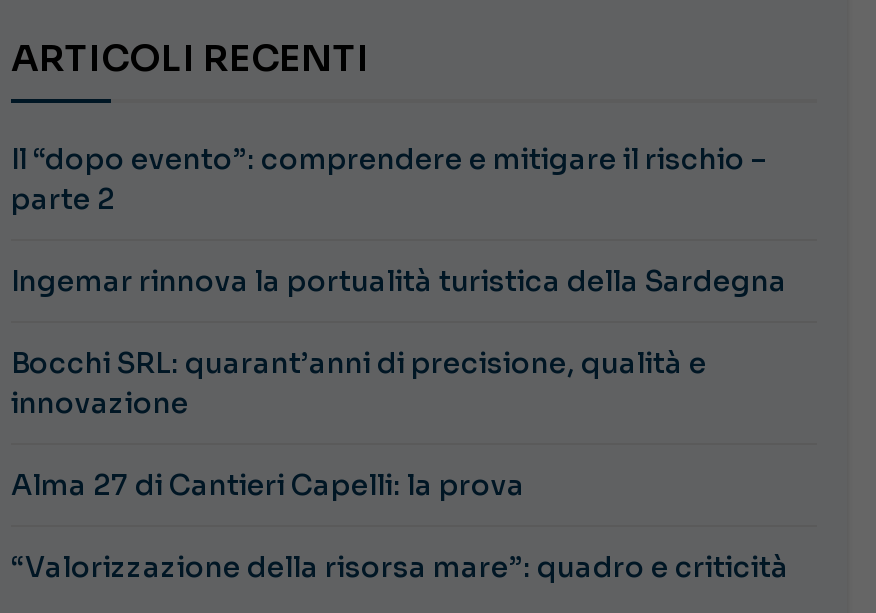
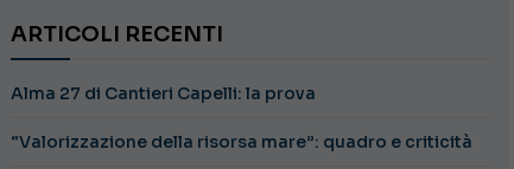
- Il “dopo evento”: comprendere e mitigare il rischio –
- parte 2
- Ingemar rinnova la portualità turistica della Sardegna
- Bocchi SRL: quarant’anni di precisione, qualità e
- innovazione
